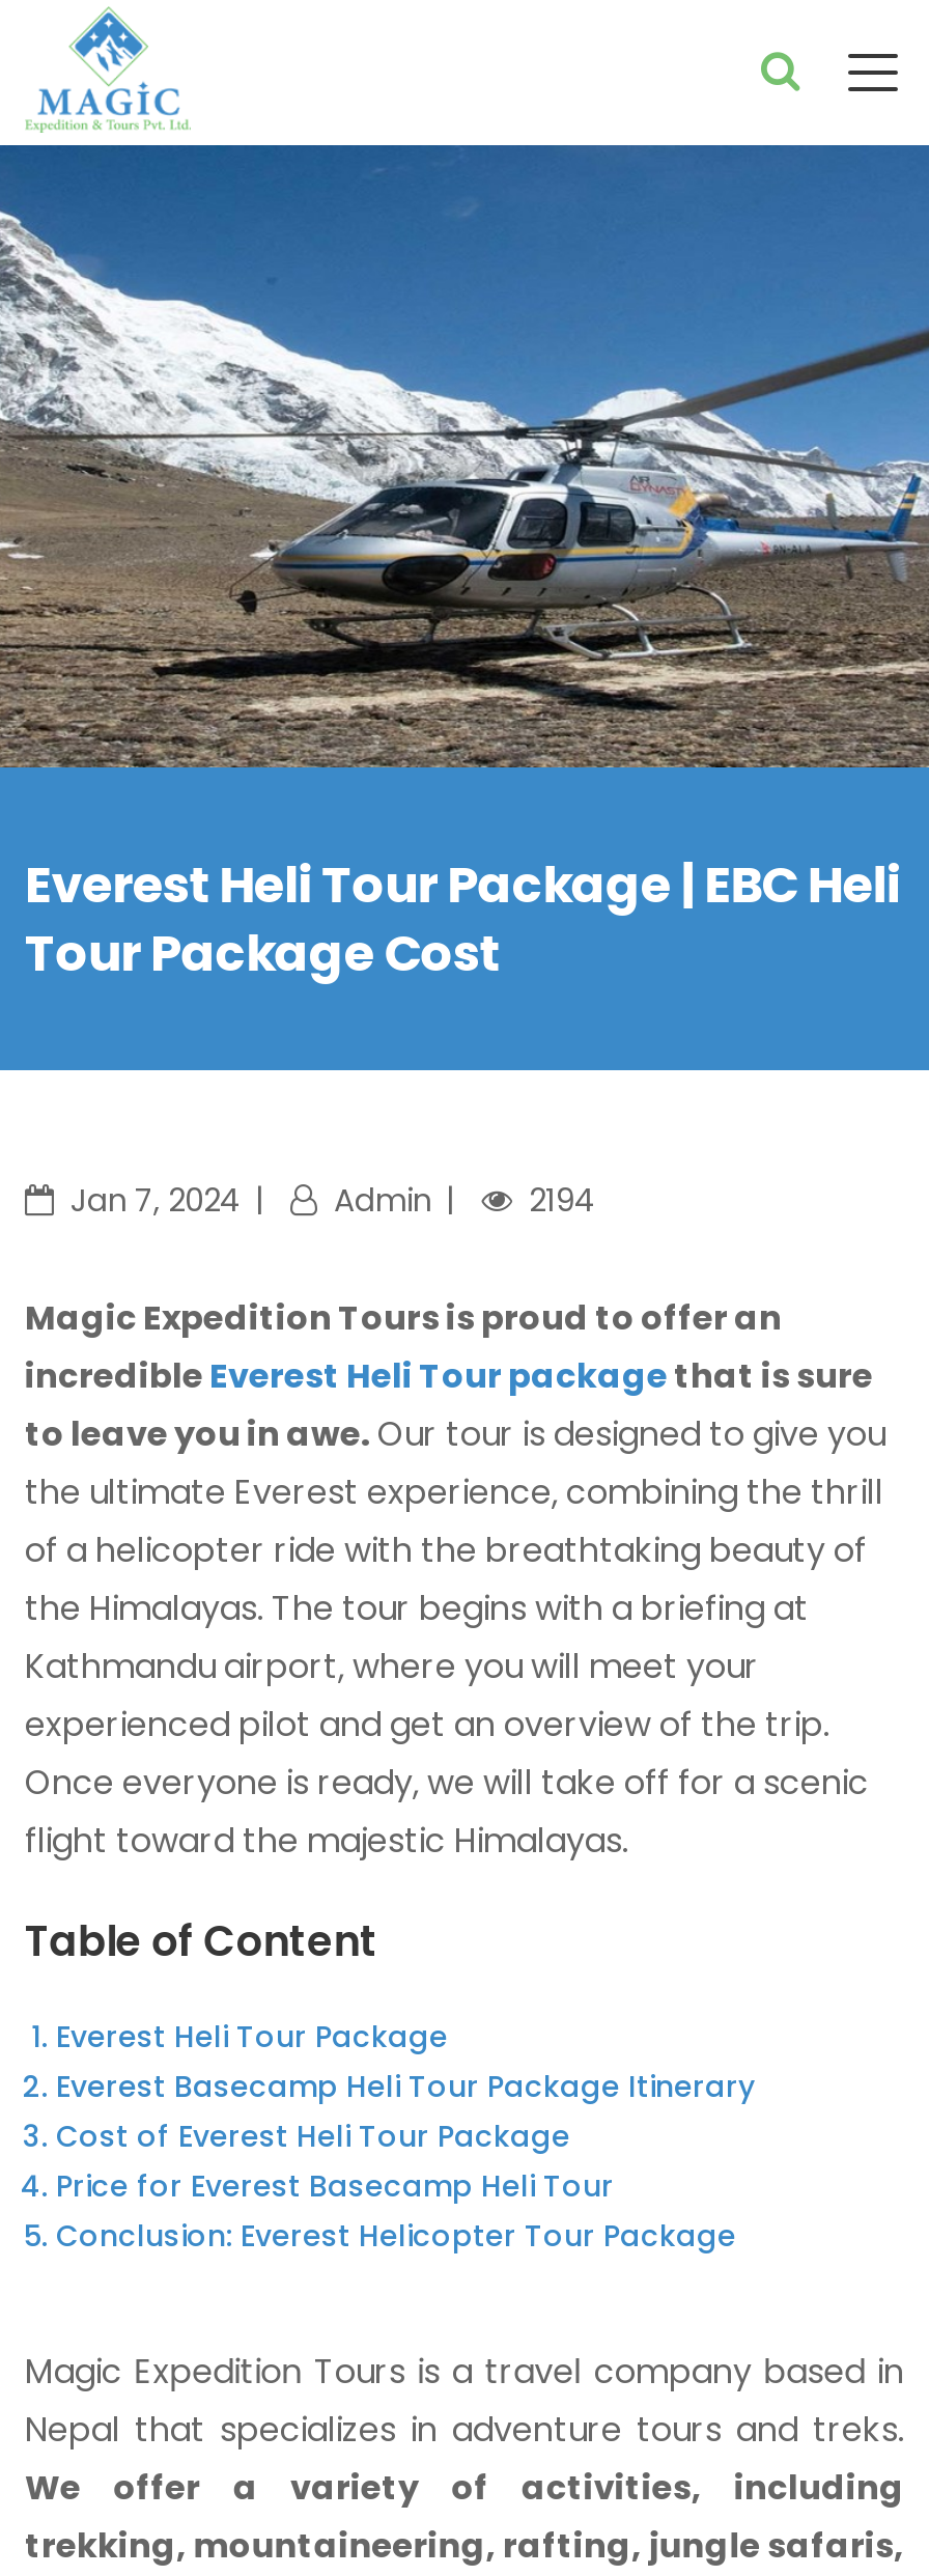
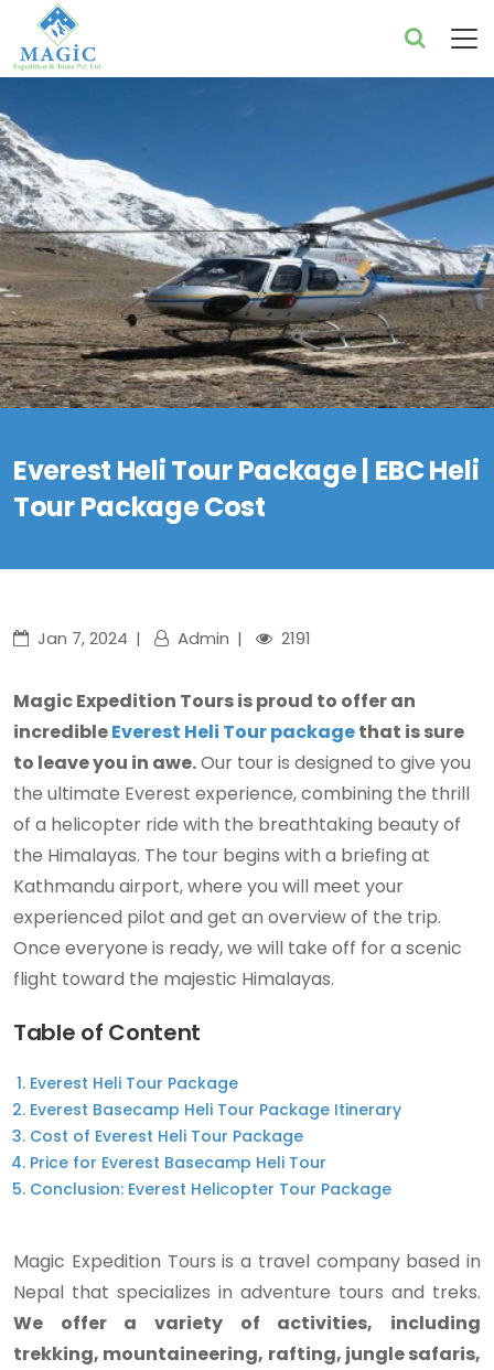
- 2194
+ 2191
